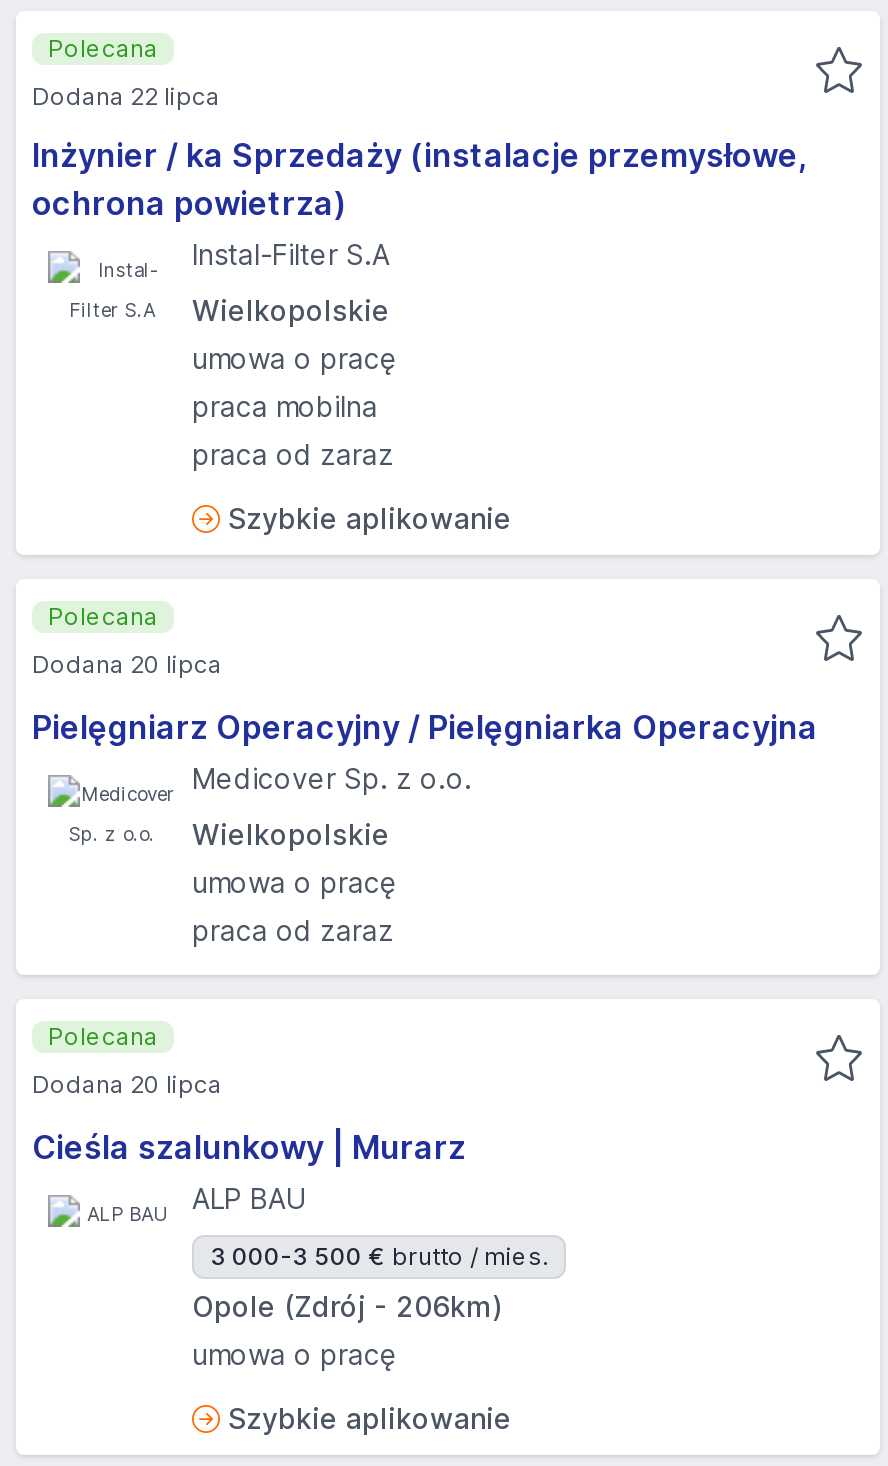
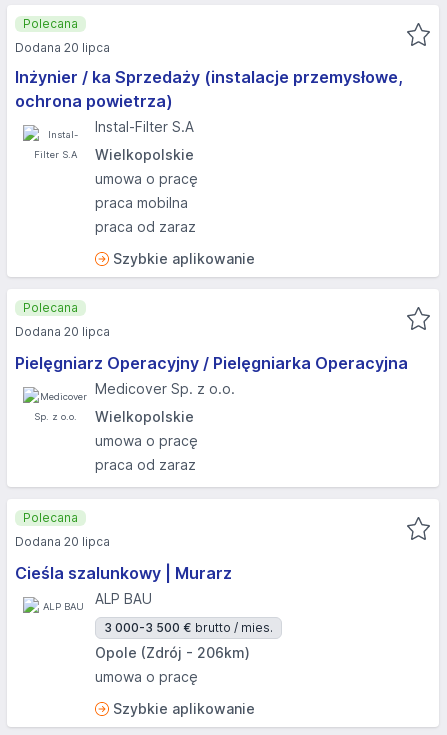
- Dodana 22 lipca
+ Dodana 20 lipca
